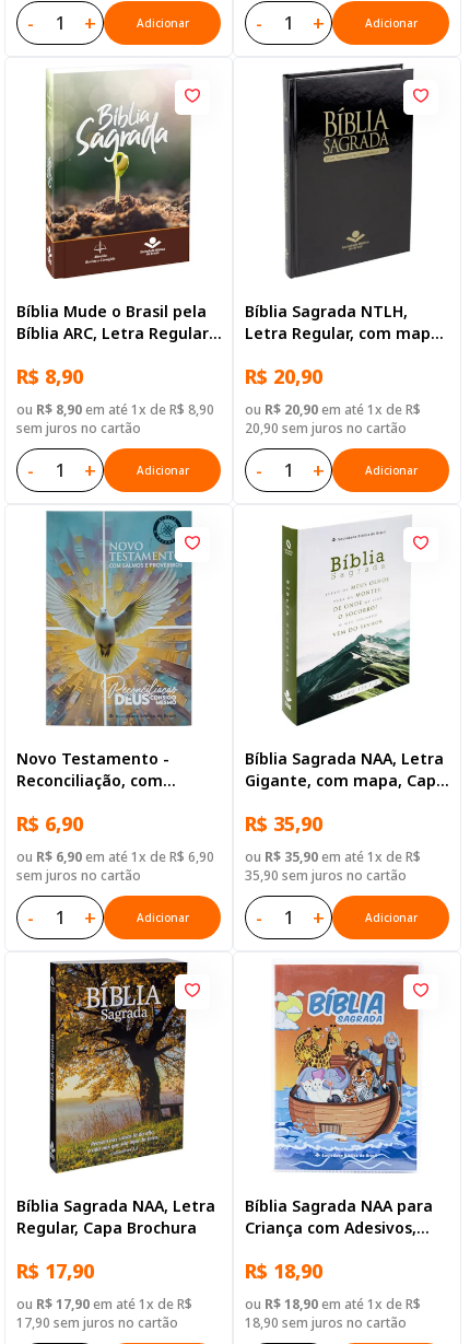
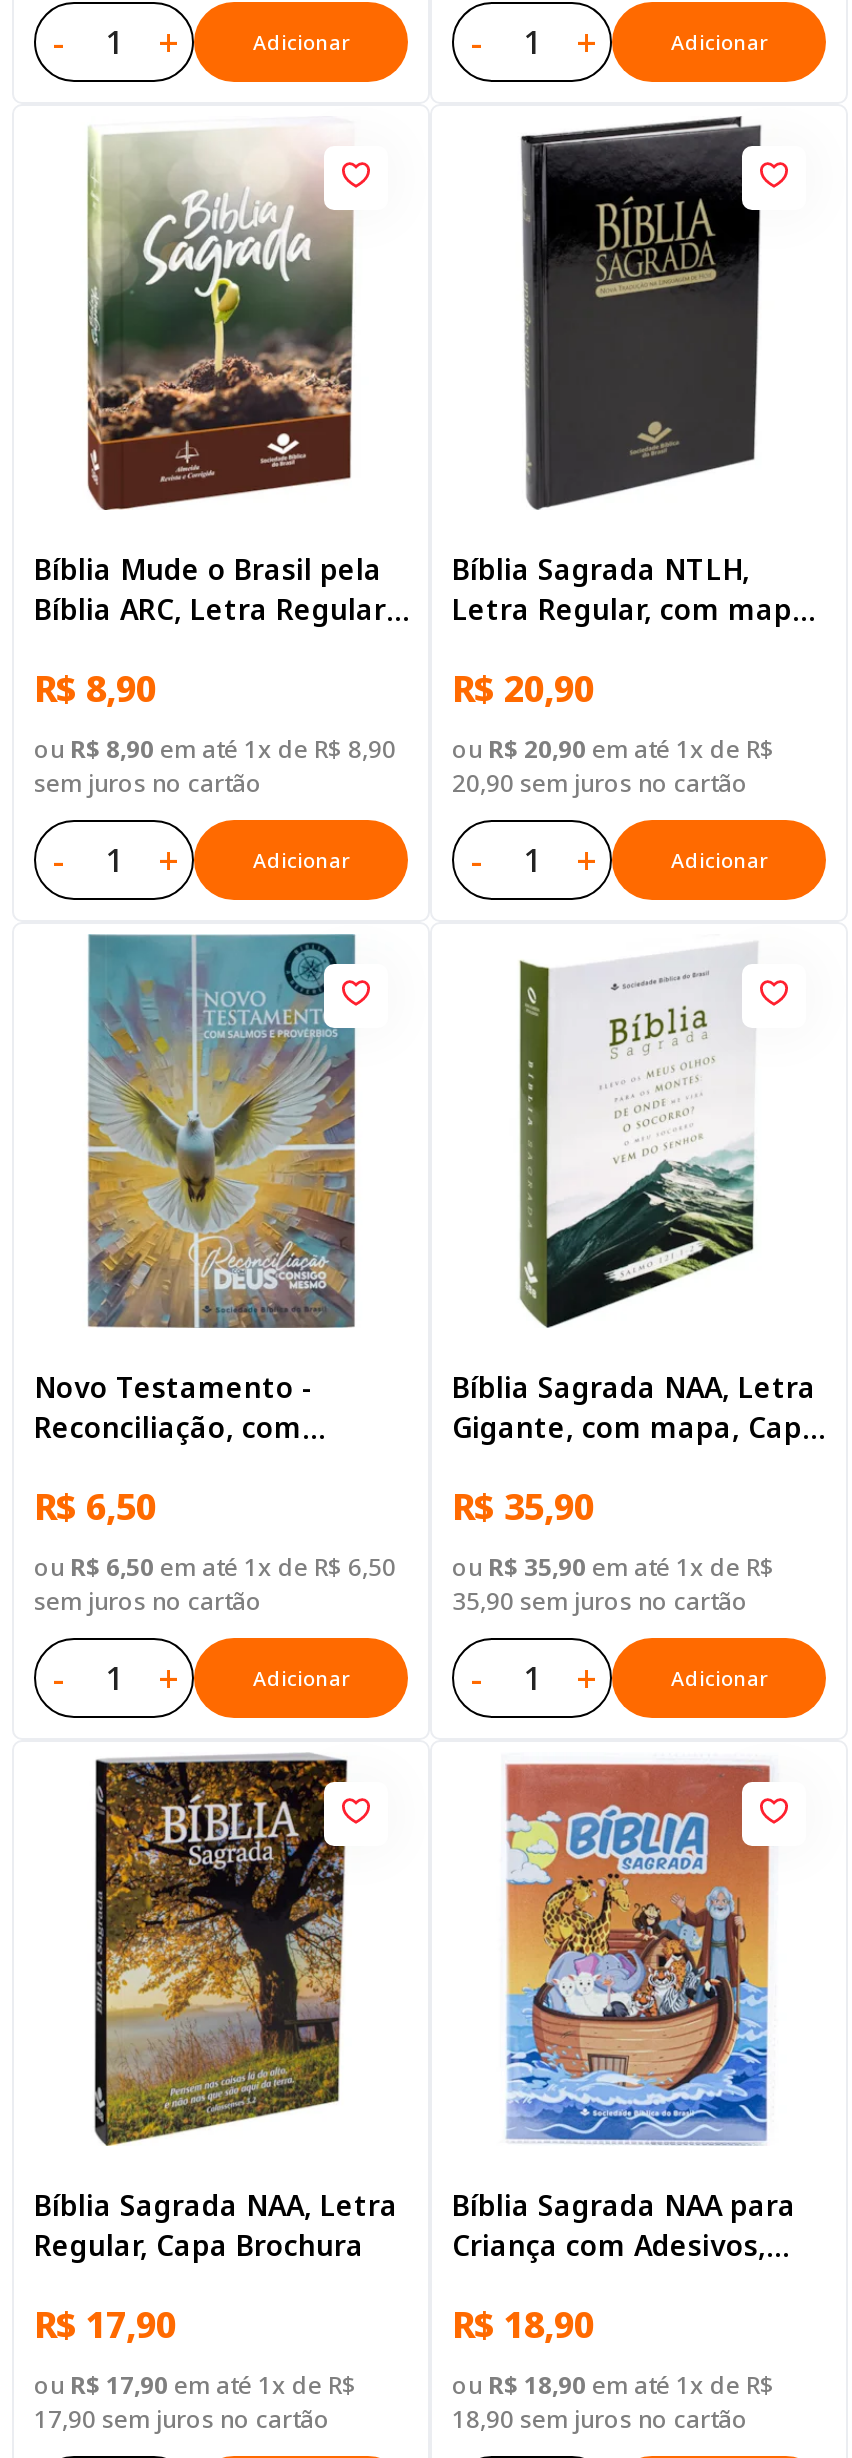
- R$ 6,90
+ R$ 6,50

- ou R$ 6,90 em até 1x de R$ 6,90
+ ou R$ 6,50 em até 1x de R$ 6,50
